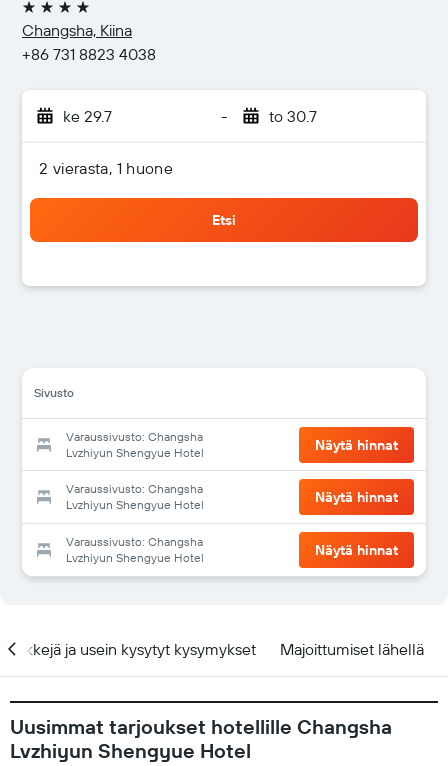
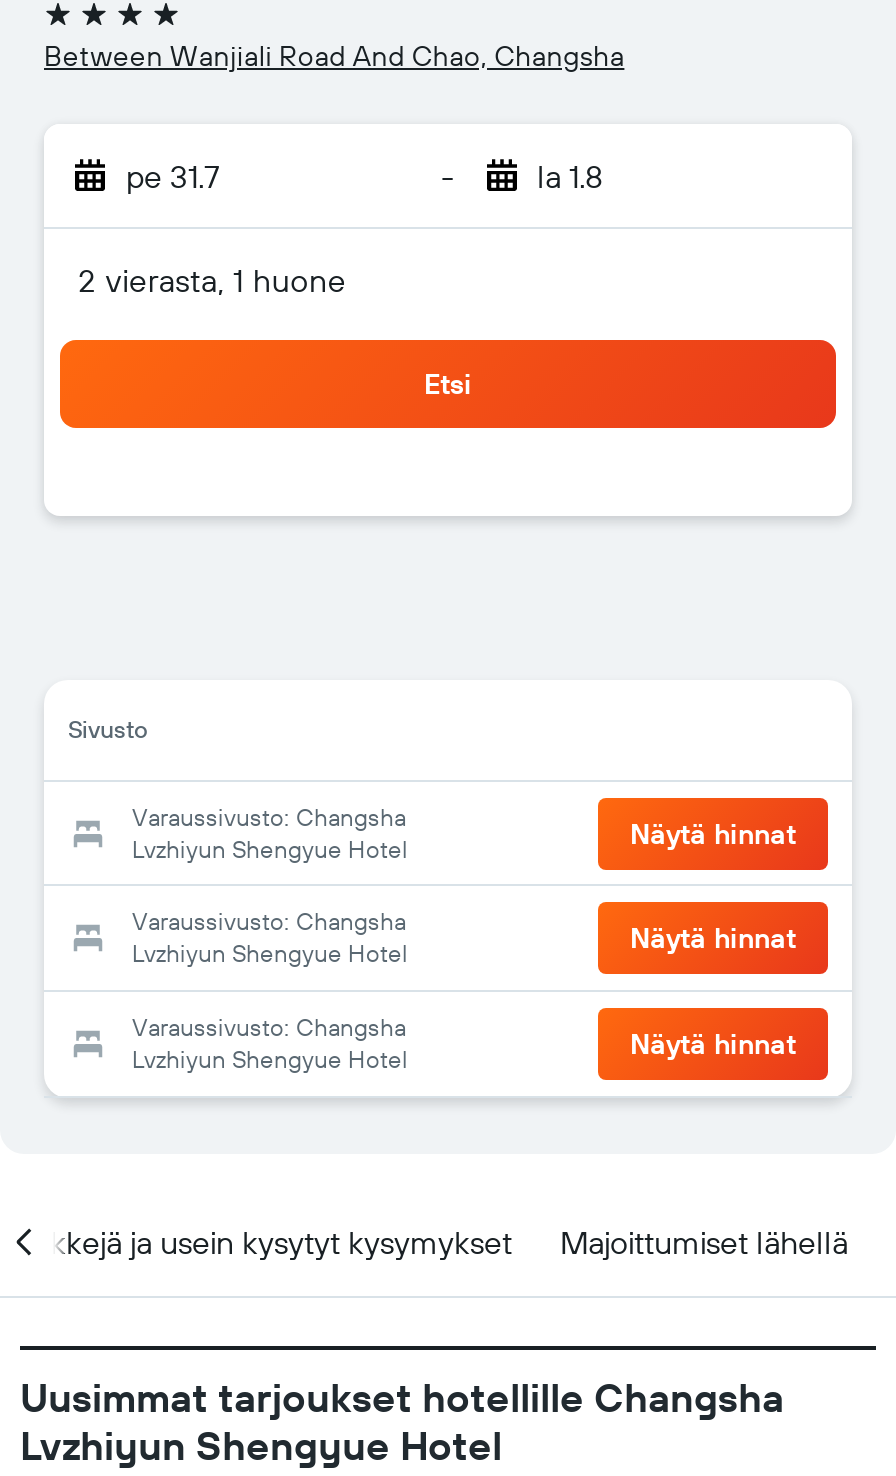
- Changsha, Kiina
- +86 731 8823 4038
+ Between Wanjiali Road And Chao, Changsha

- ke 29.7
+ pe 31.7

- to 30.7
+ la 1.8
